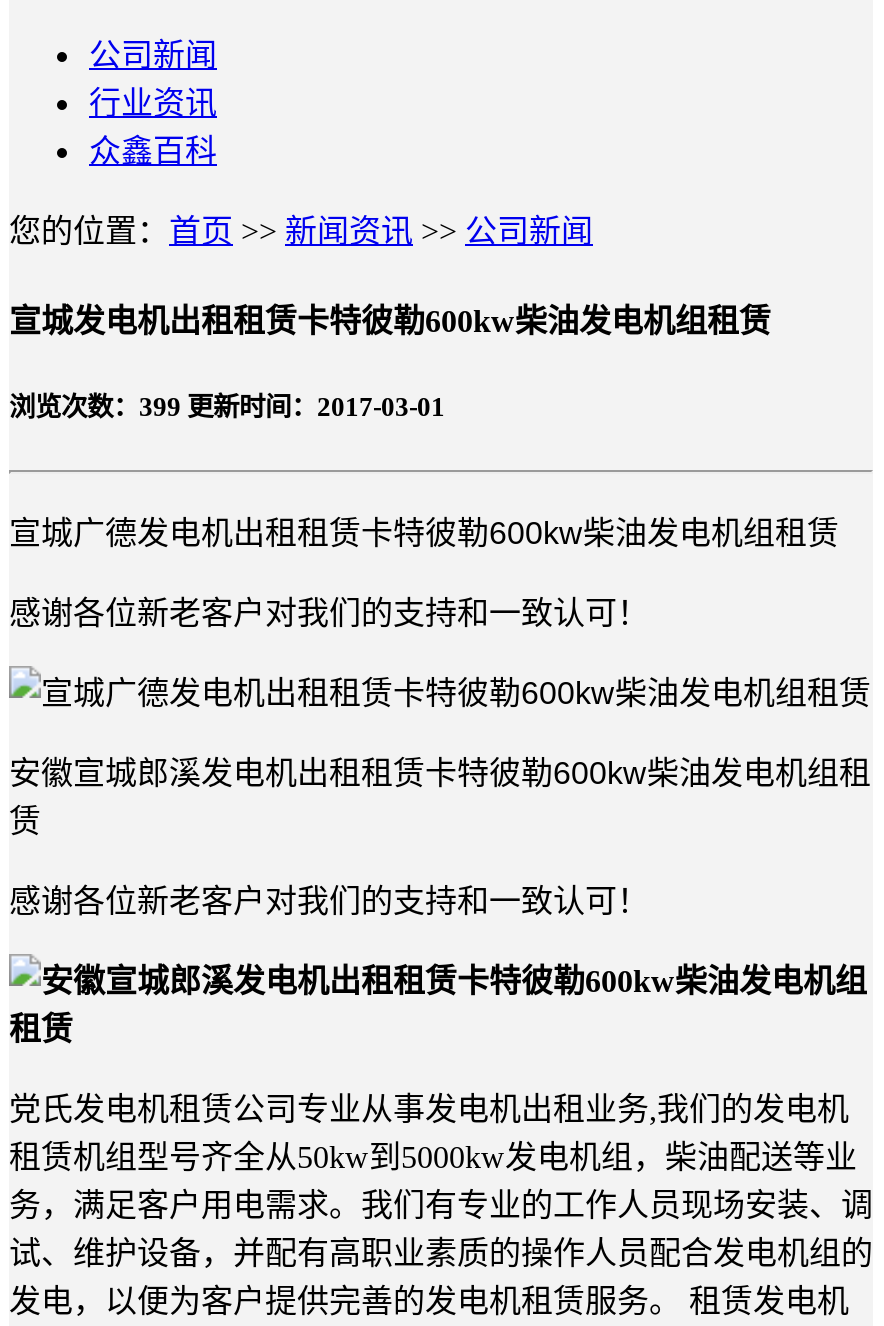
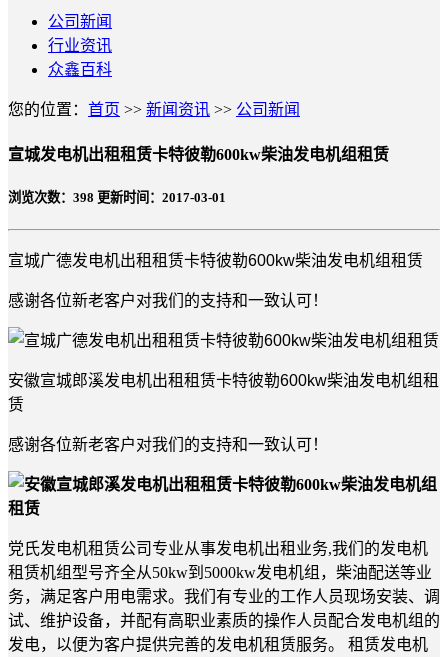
- 浏览次数：399更新时间：2017-03-01
+ 浏览次数：398更新时间：2017-03-01
